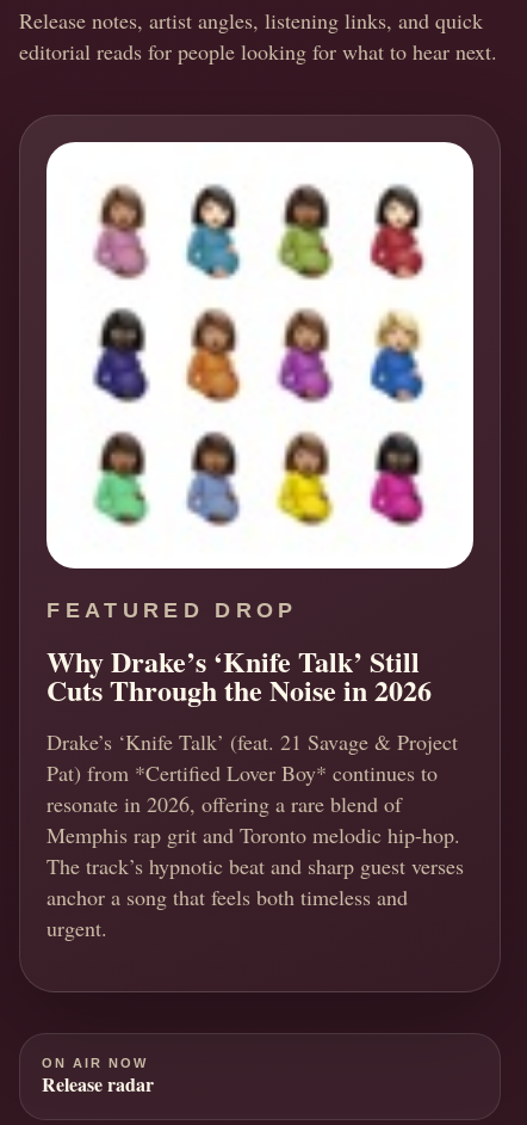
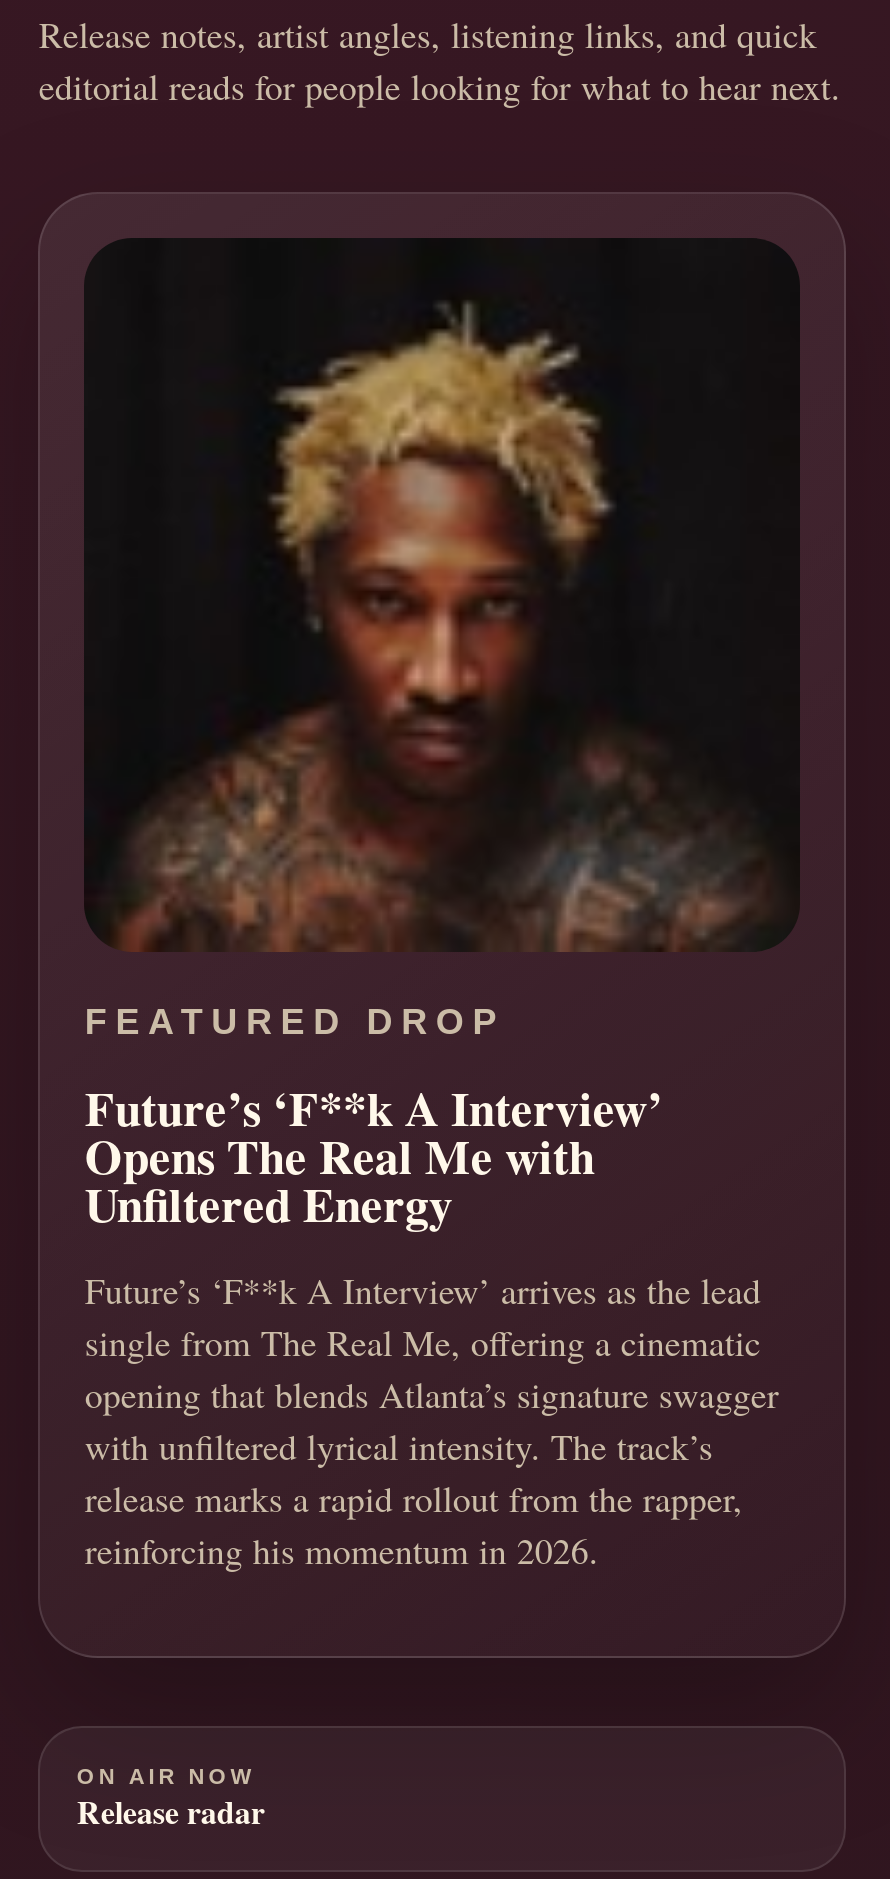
- [image]
+ [image]

- Why Drake’s ‘Knife Talk’ Still
- Cuts Through the Noise in 2026
- Drake’s ‘Knife Talk’ (feat. 21 Savage & Project
- Pat) from *Certified Lover Boy* continues to
- resonate in 2026, offering a rare blend of
- Memphis rap grit and Toronto melodic hip-hop.
- The track’s hypnotic beat and sharp guest verses
- anchor a song that feels both timeless and
- urgent.
+ Future’s ‘F**k A Interview’
+ Opens The Real Me with
+ Unfiltered Energy
+ Future’s ‘F**k A Interview’ arrives as the lead
+ single from The Real Me, offering a cinematic
+ opening that blends Atlanta’s signature swagger
+ with unfiltered lyrical intensity. The track’s
+ release marks a rapid rollout from the rapper,
+ reinforcing his momentum in 2026.
